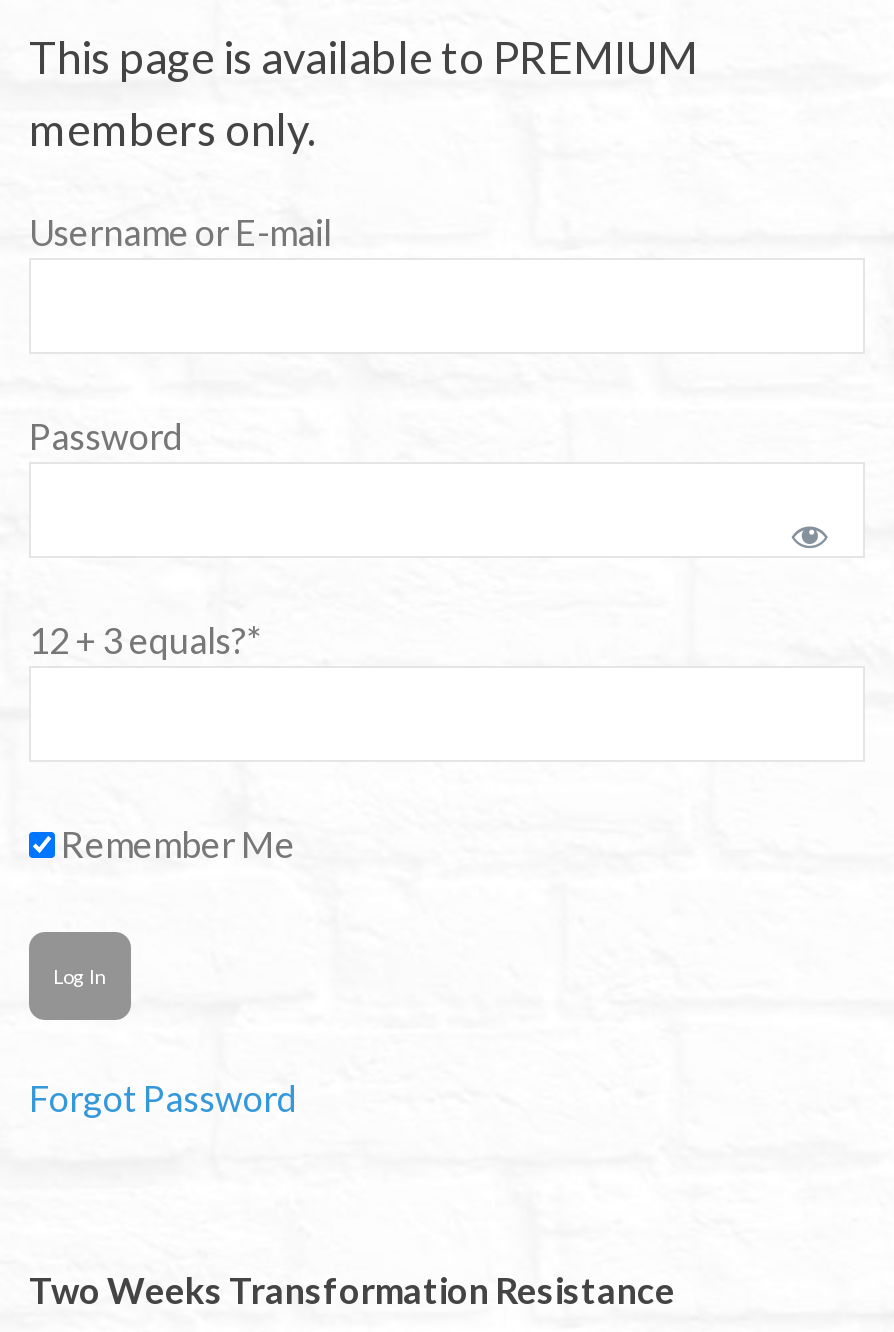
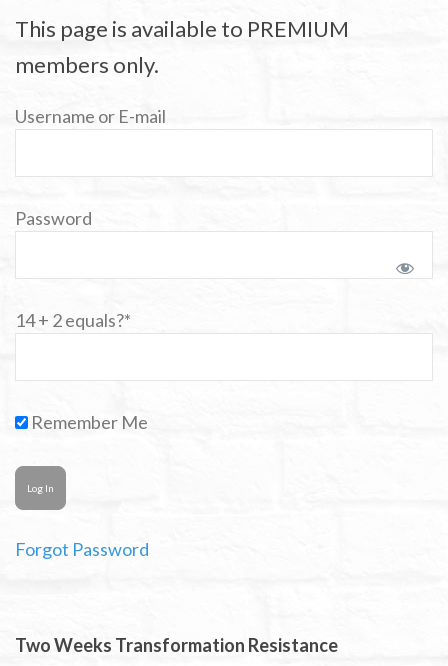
- 12 + 3 equals?*
+ 14 + 2 equals?*
